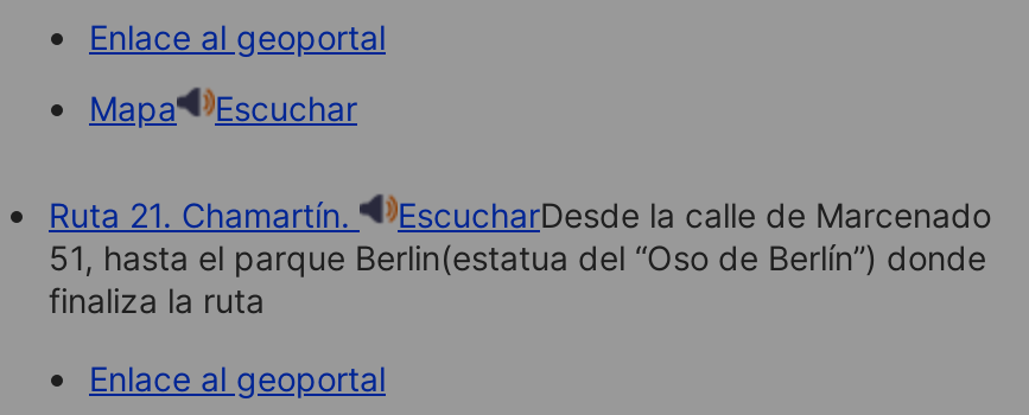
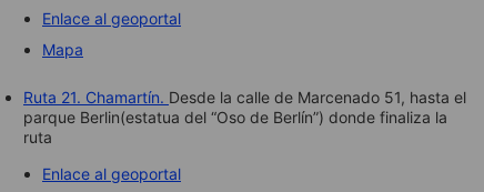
- Escuchar
- Ruta 21. Chamartín.
- EscucharDesde la calle de Marcenado
- 51, hasta el parque Berlin(estatua del “Oso de Berlín”) donde
- finaliza la ruta
+ Ruta 21. Chamartín. Desde la calle de Marcenado 51, hasta el
+ parque Berlin(estatua del “Oso de Berlín”) donde finaliza la
+ ruta
